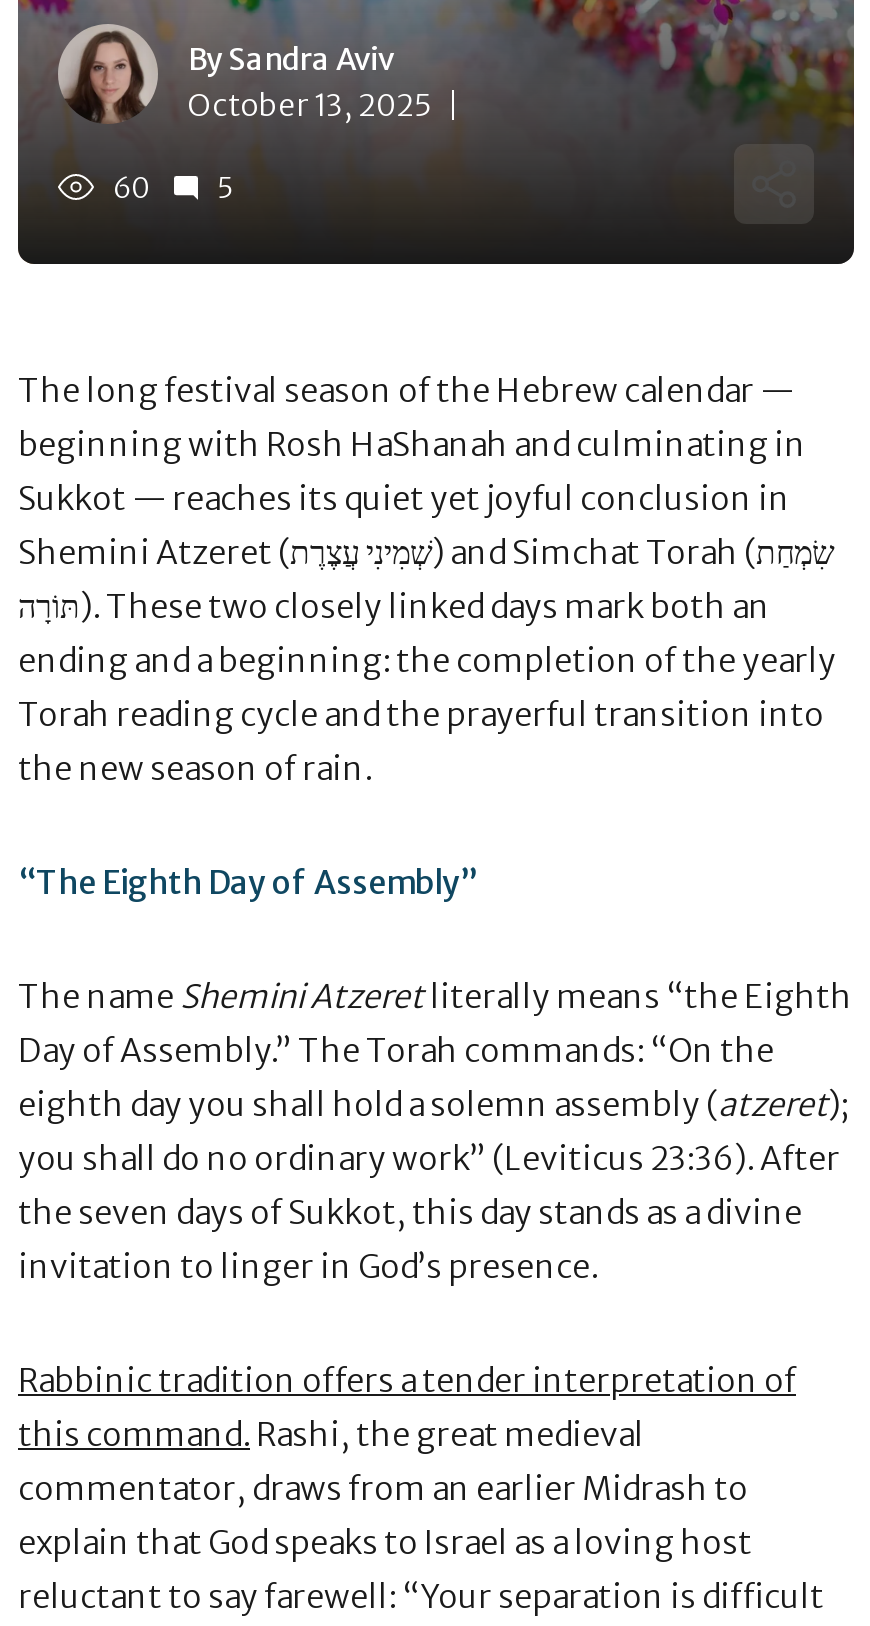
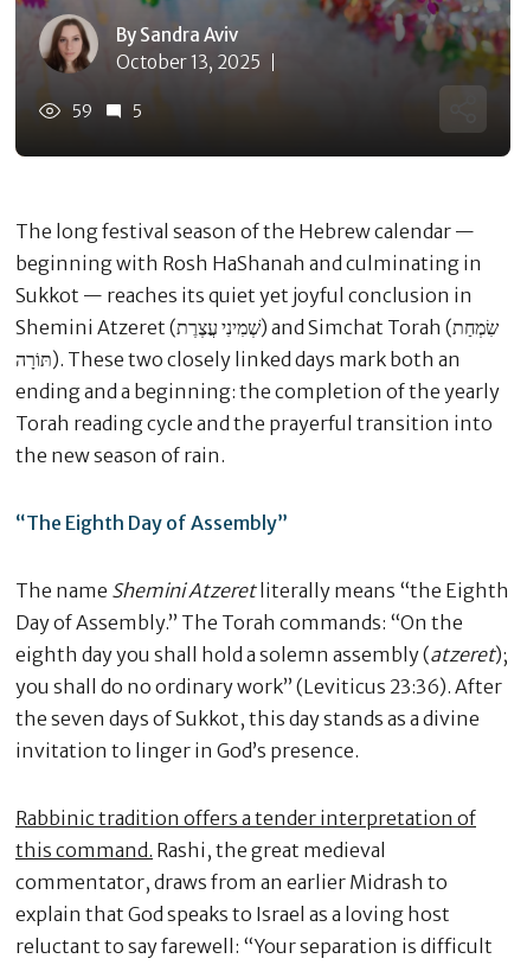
- 60 5
+ 59 5
